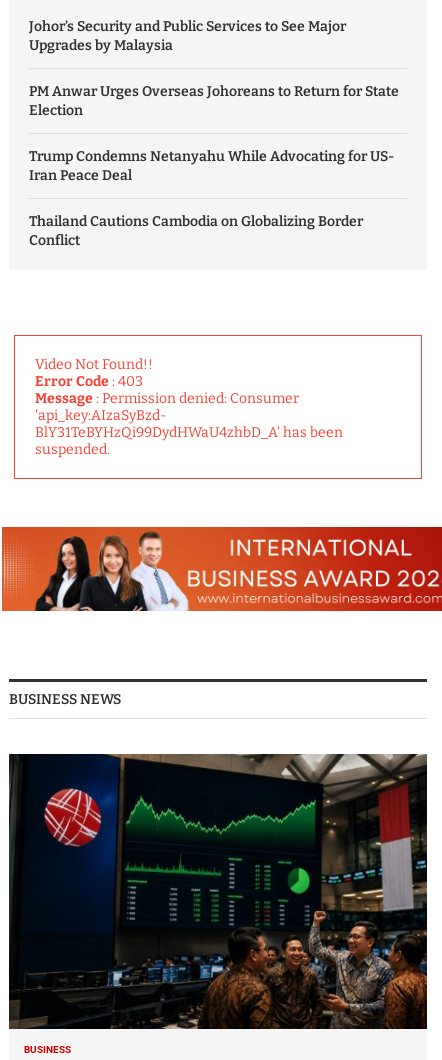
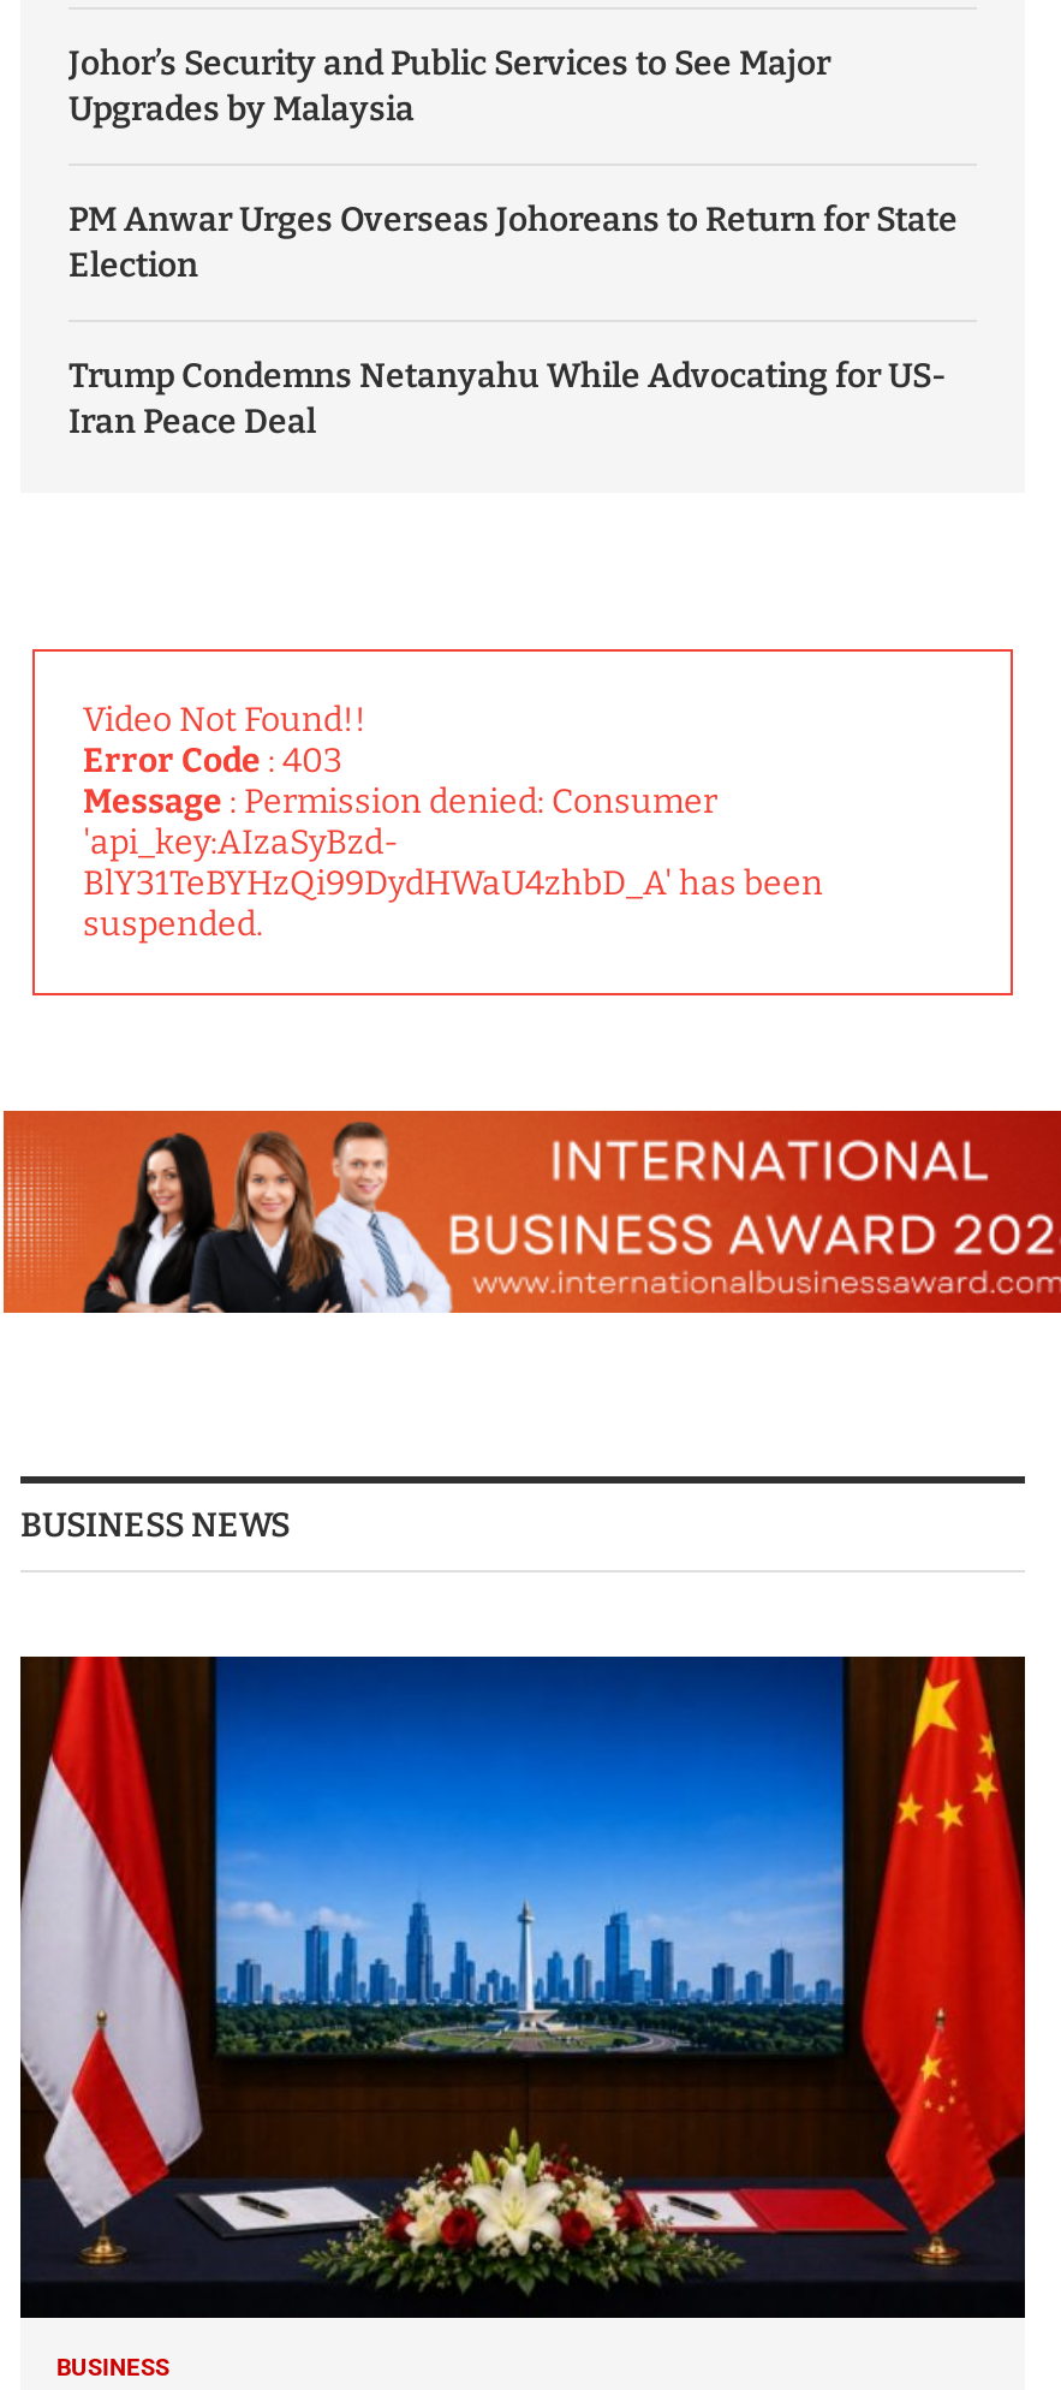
- Thailand Cautions Cambodia on Globalizing Border
- Conflict

- [image]
+ [image]
